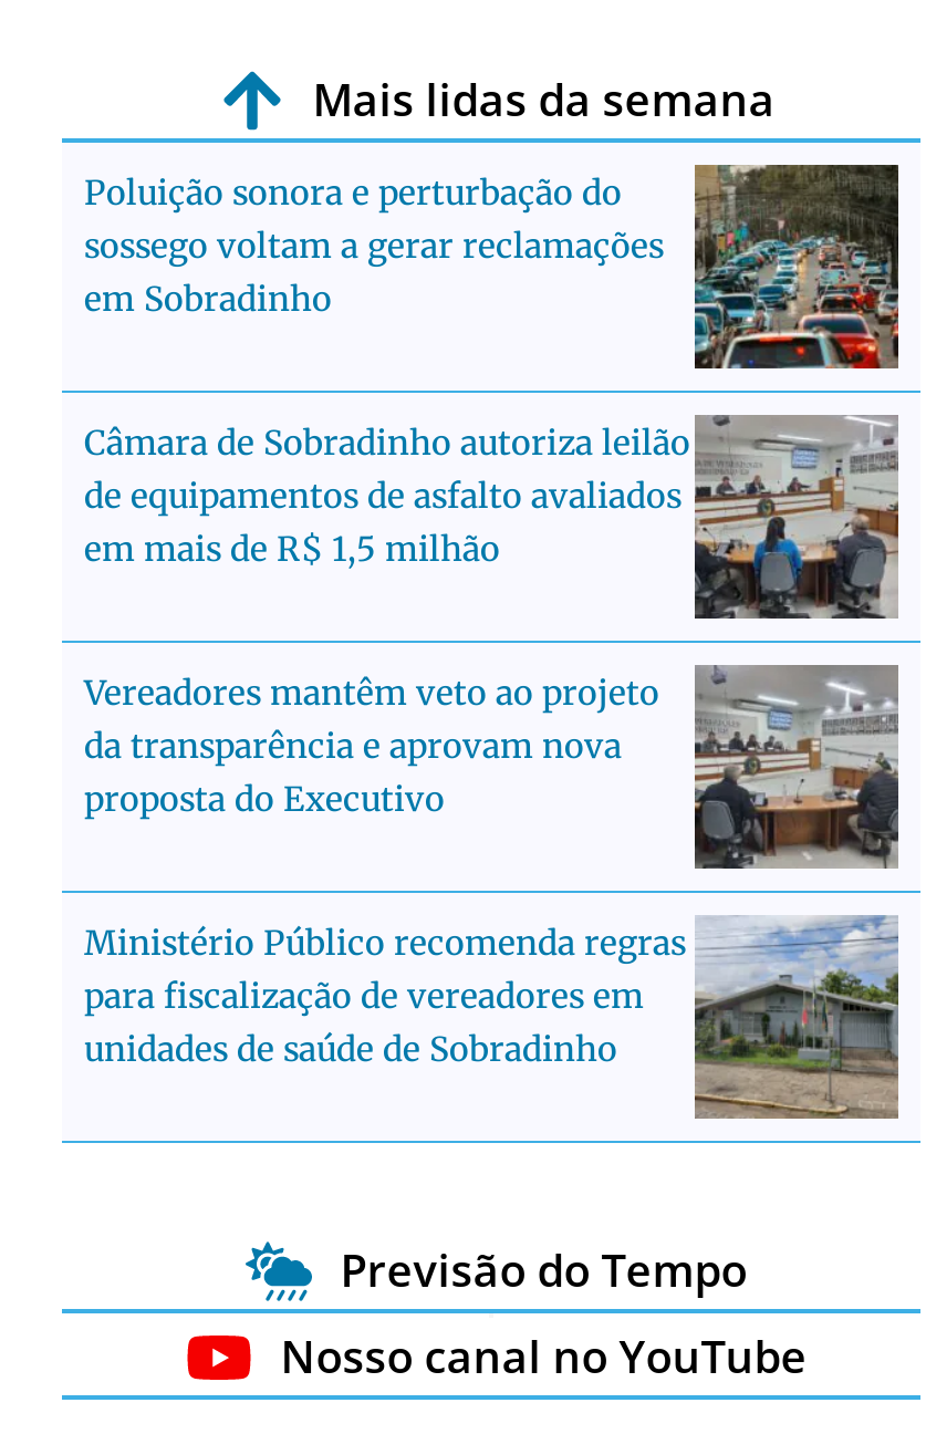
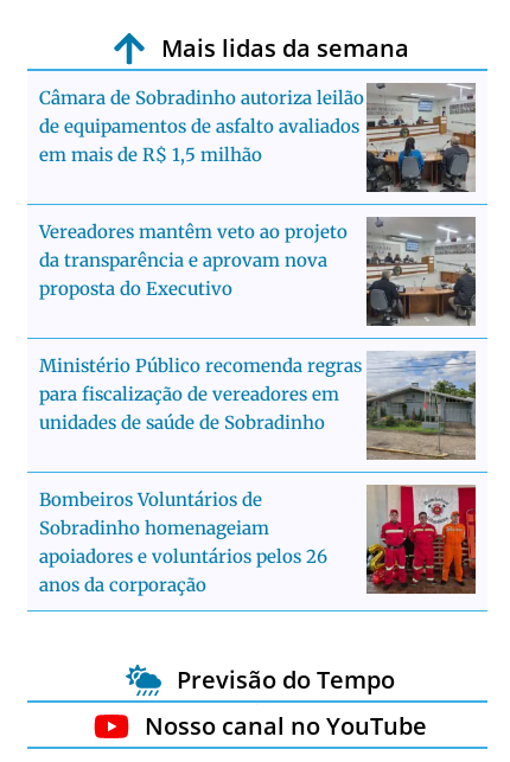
- [image]
- Poluição sonora e perturbação do
- sossego voltam a gerar reclamações
- em Sobradinho

moved up: [image] | Câmara de Sobradinho autoriza leilão | de equipamentos de asfalto avaliados | ... | para fiscalização de vereadores em | unidades de saúde de Sobradinho

+ [image]
+ Bombeiros Voluntários de
+ Sobradinho homenageiam
+ apoiadores e voluntários pelos 26
+ anos da corporação
